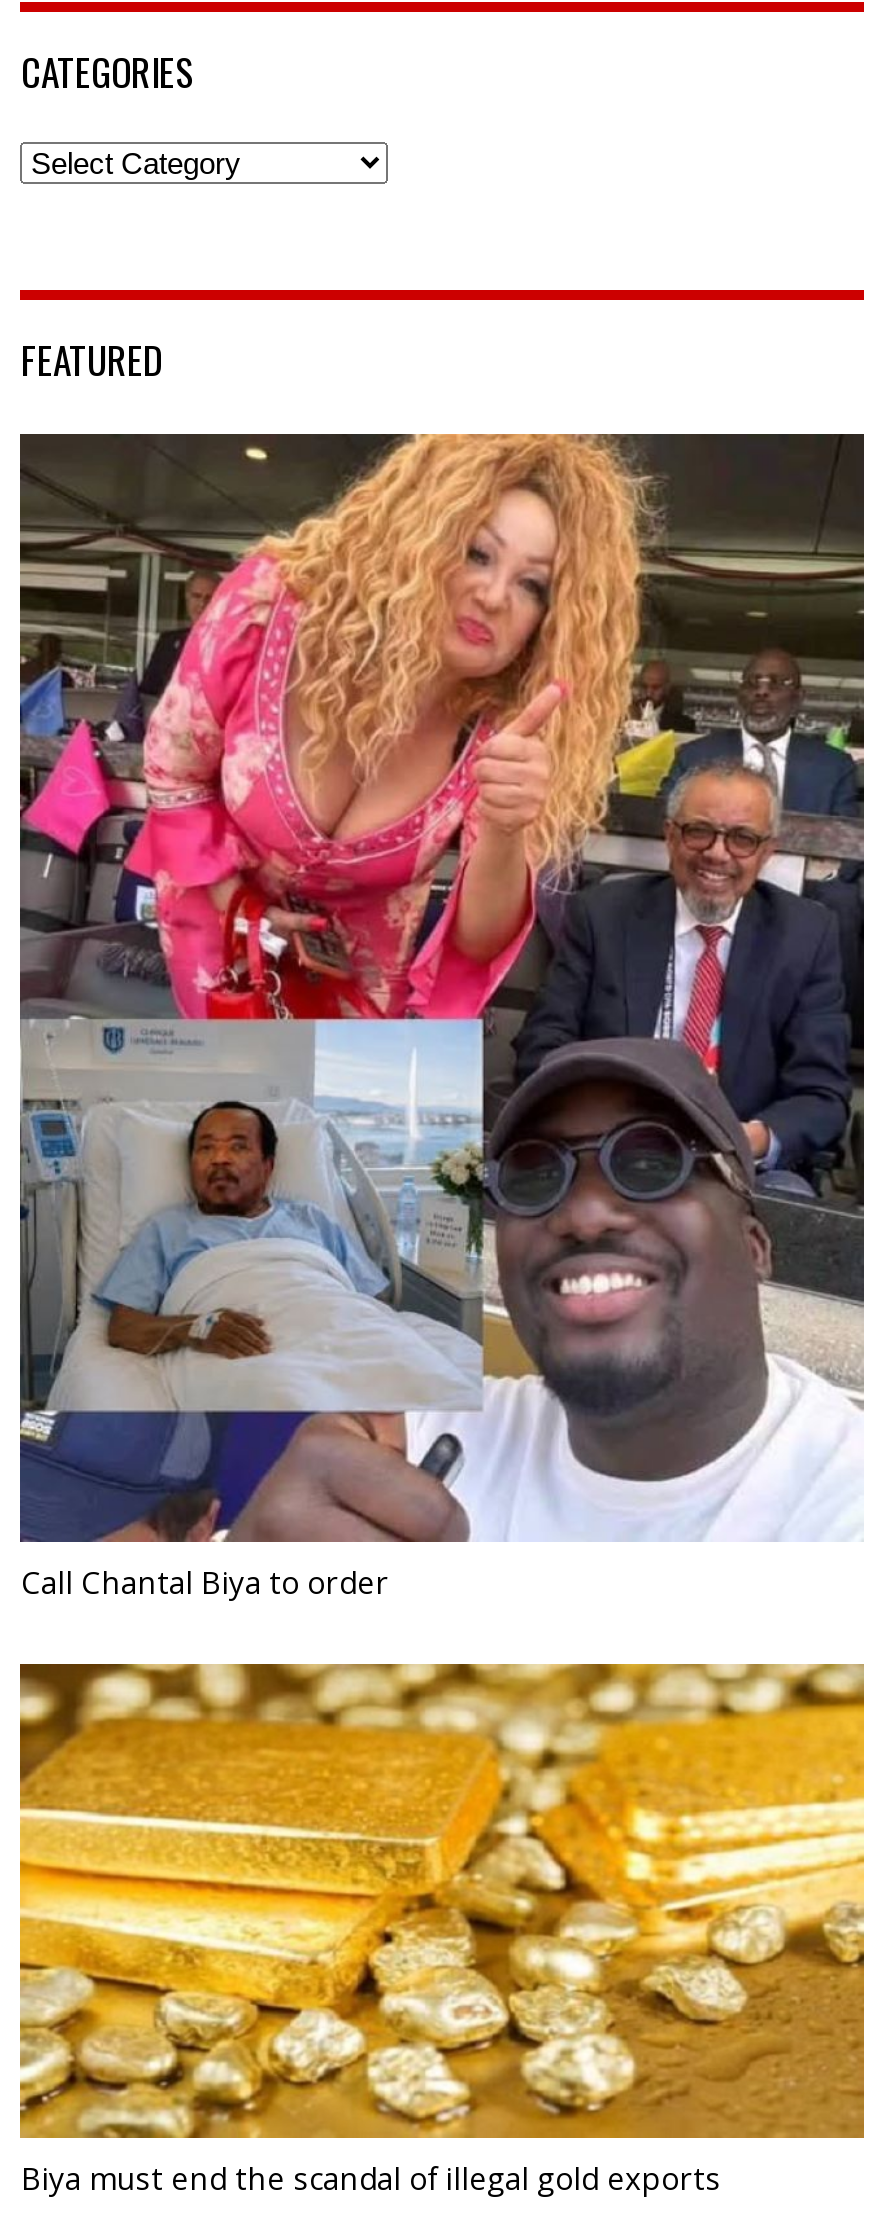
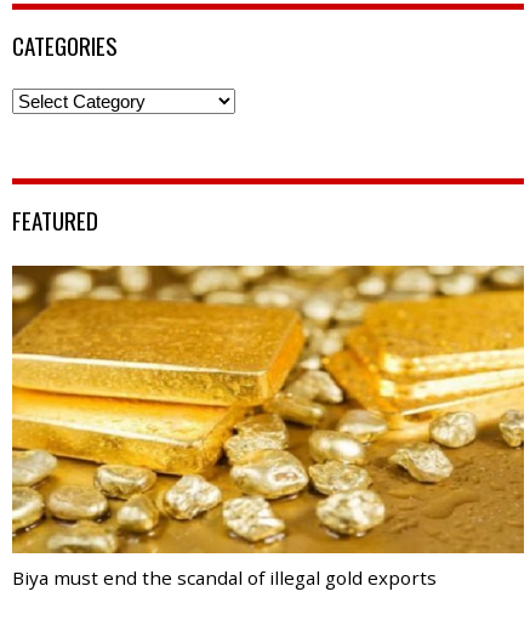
- [image]
- Call Chantal Biya to order
